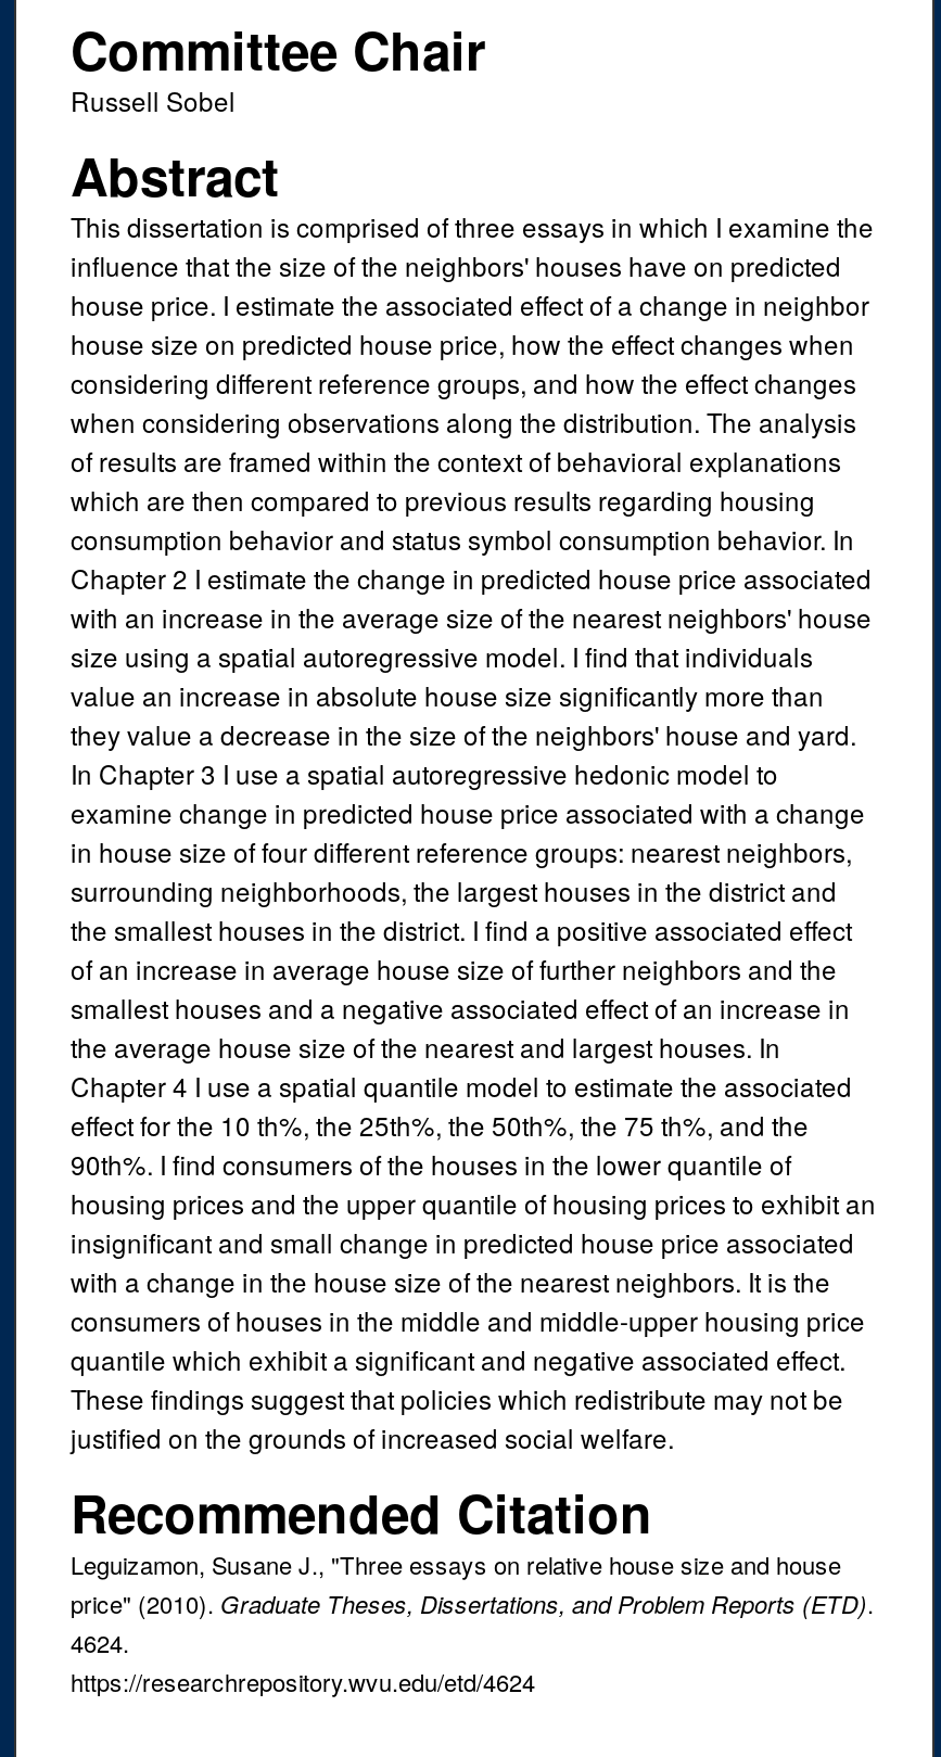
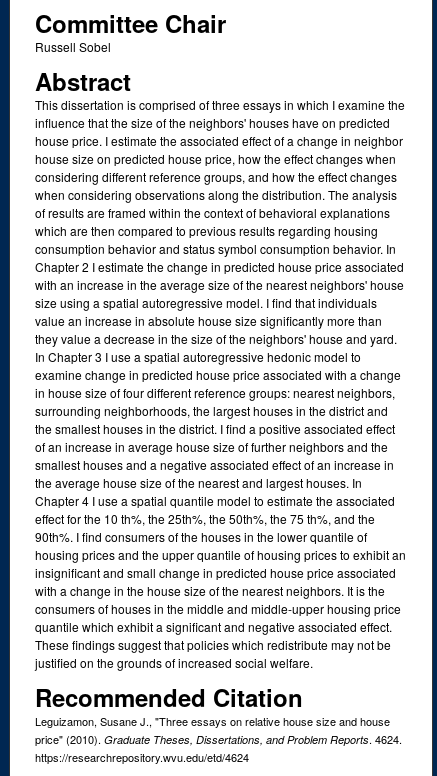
- price" (2010). Graduate Theses, Dissertations, and Problem Reports (ETD).
- 4624.
+ price" (2010). Graduate Theses, Dissertations, and Problem Reports. 4624.
